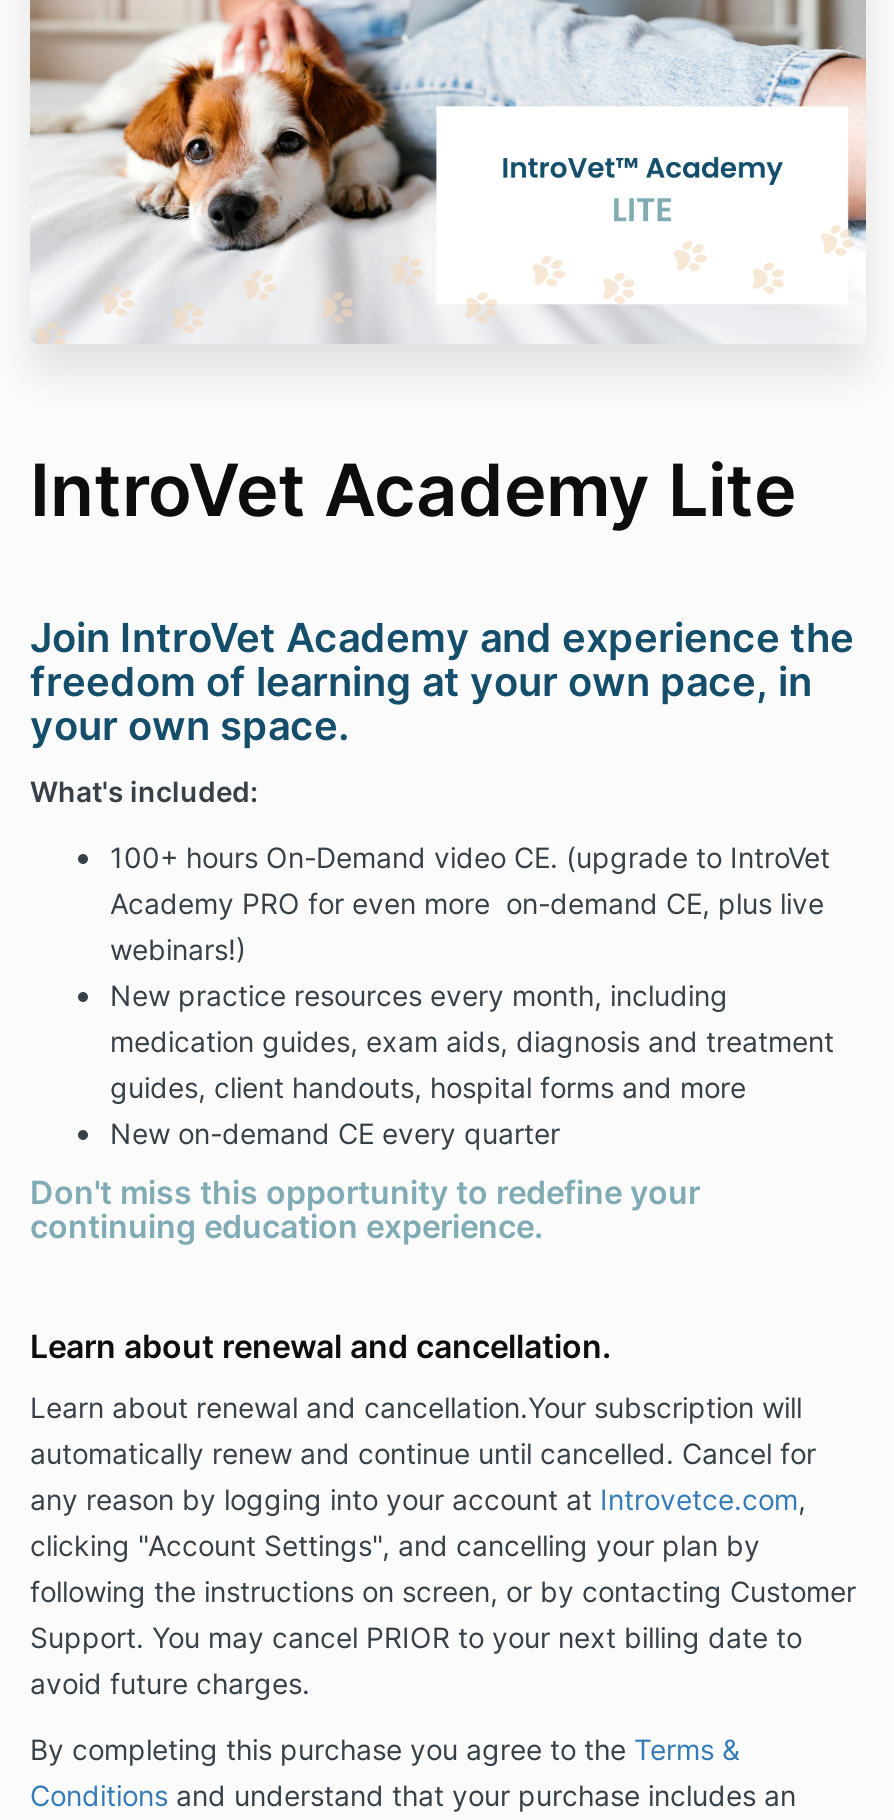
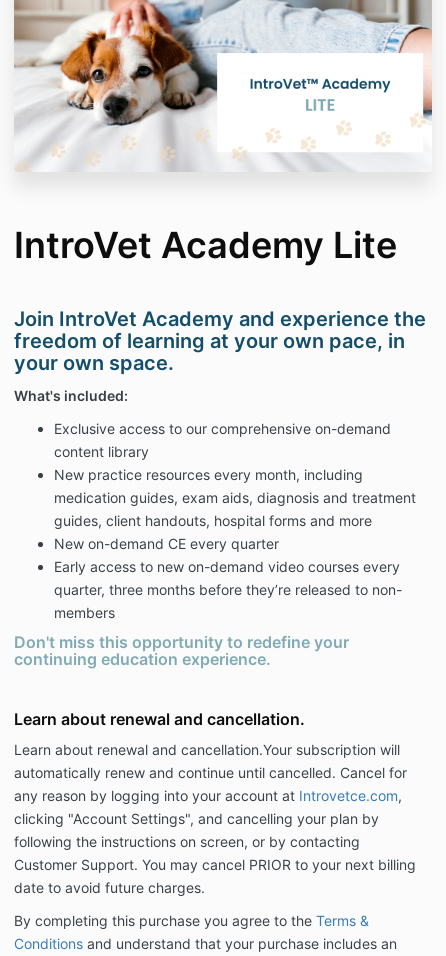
- 100+ hours On-Demand video CE. (upgrade to IntroVet
- Academy PRO for even more on-demand CE, plus live
- webinars!)
+ Exclusive access to our comprehensive on-demand
+ content library

moved up: New practice resources every month, including | medication guides, exam aids, diagnosis and treatment | guides, client handouts, hospital forms and more | New on-demand CE every quarter

+ Early access to new on-demand video courses every
+ quarter, three months before they’re released to non-
+ members
